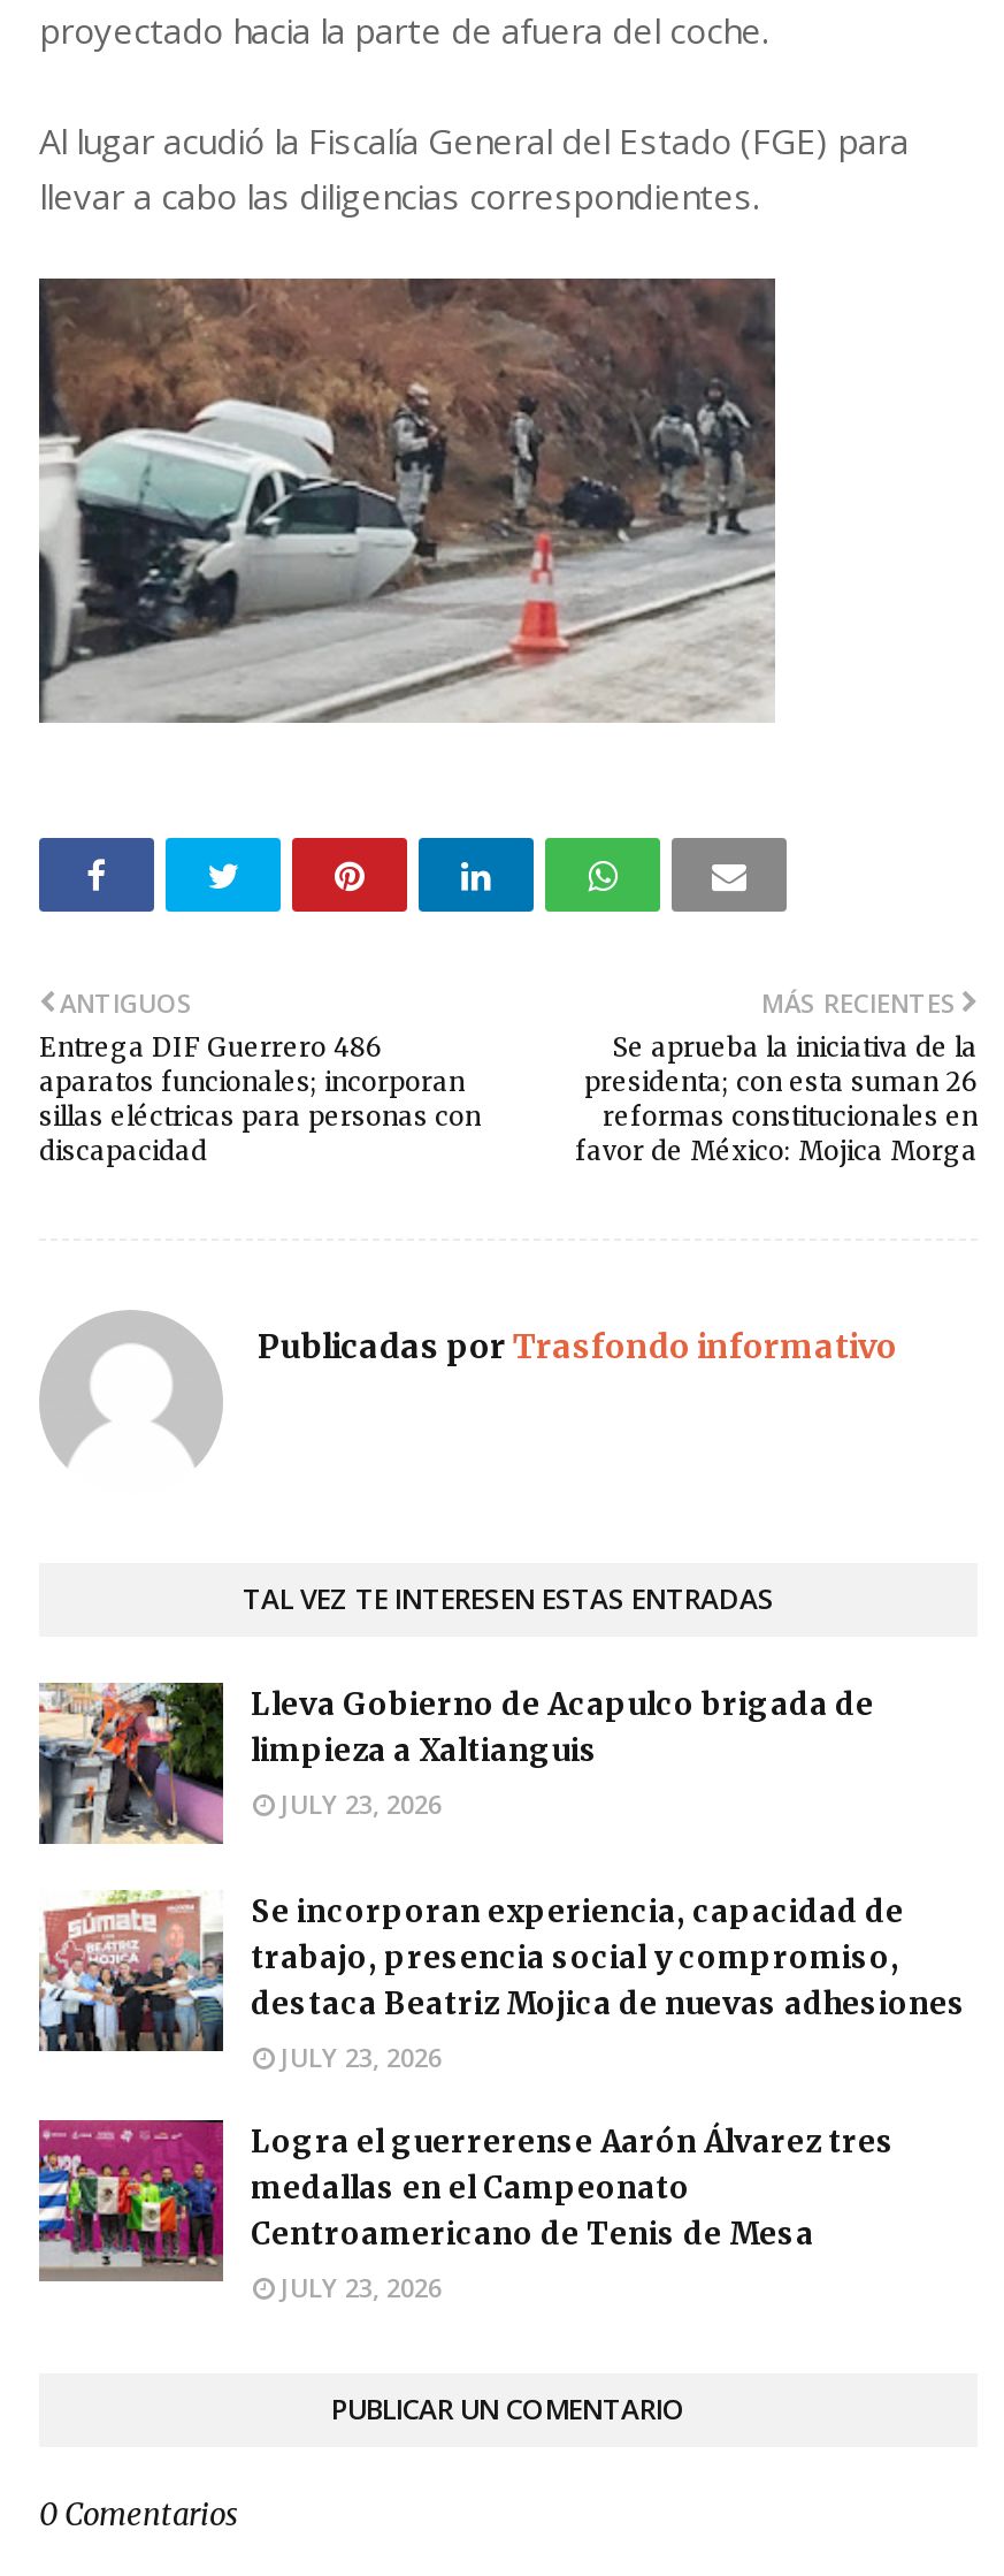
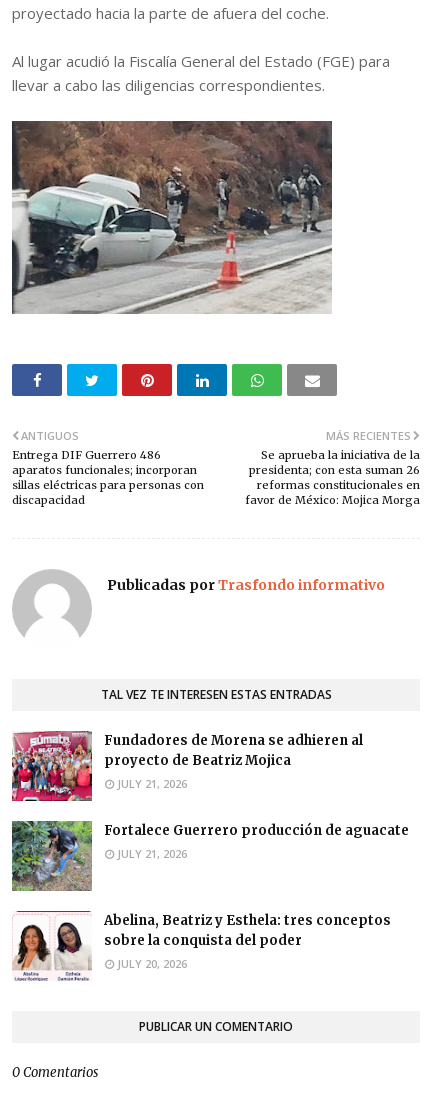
- [image]
- Lleva Gobierno de Acapulco brigada de
- limpieza a Xaltianguis
- JULY 23, 2026
+ [image]
+ Fundadores de Morena se adhieren al
+ proyecto de Beatriz Mojica
+ JULY 21, 2026

- [image]
- Se incorporan experiencia, capacidad de
- trabajo, presencia social y compromiso,
- destaca Beatriz Mojica de nuevas adhesiones
- JULY 23, 2026
+ [image]
+ Fortalece Guerrero producción de aguacate
+ JULY 21, 2026

- [image]
- Logra el guerrerense Aarón Álvarez tres
- medallas en el Campeonato
- Centroamericano de Tenis de Mesa
- JULY 23, 2026
+ [image]
+ Abelina, Beatriz y Esthela: tres conceptos
+ sobre la conquista del poder
+ JULY 20, 2026
